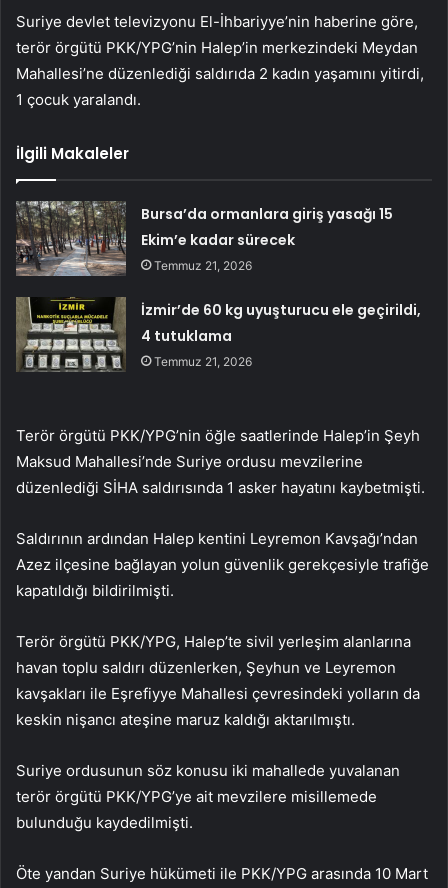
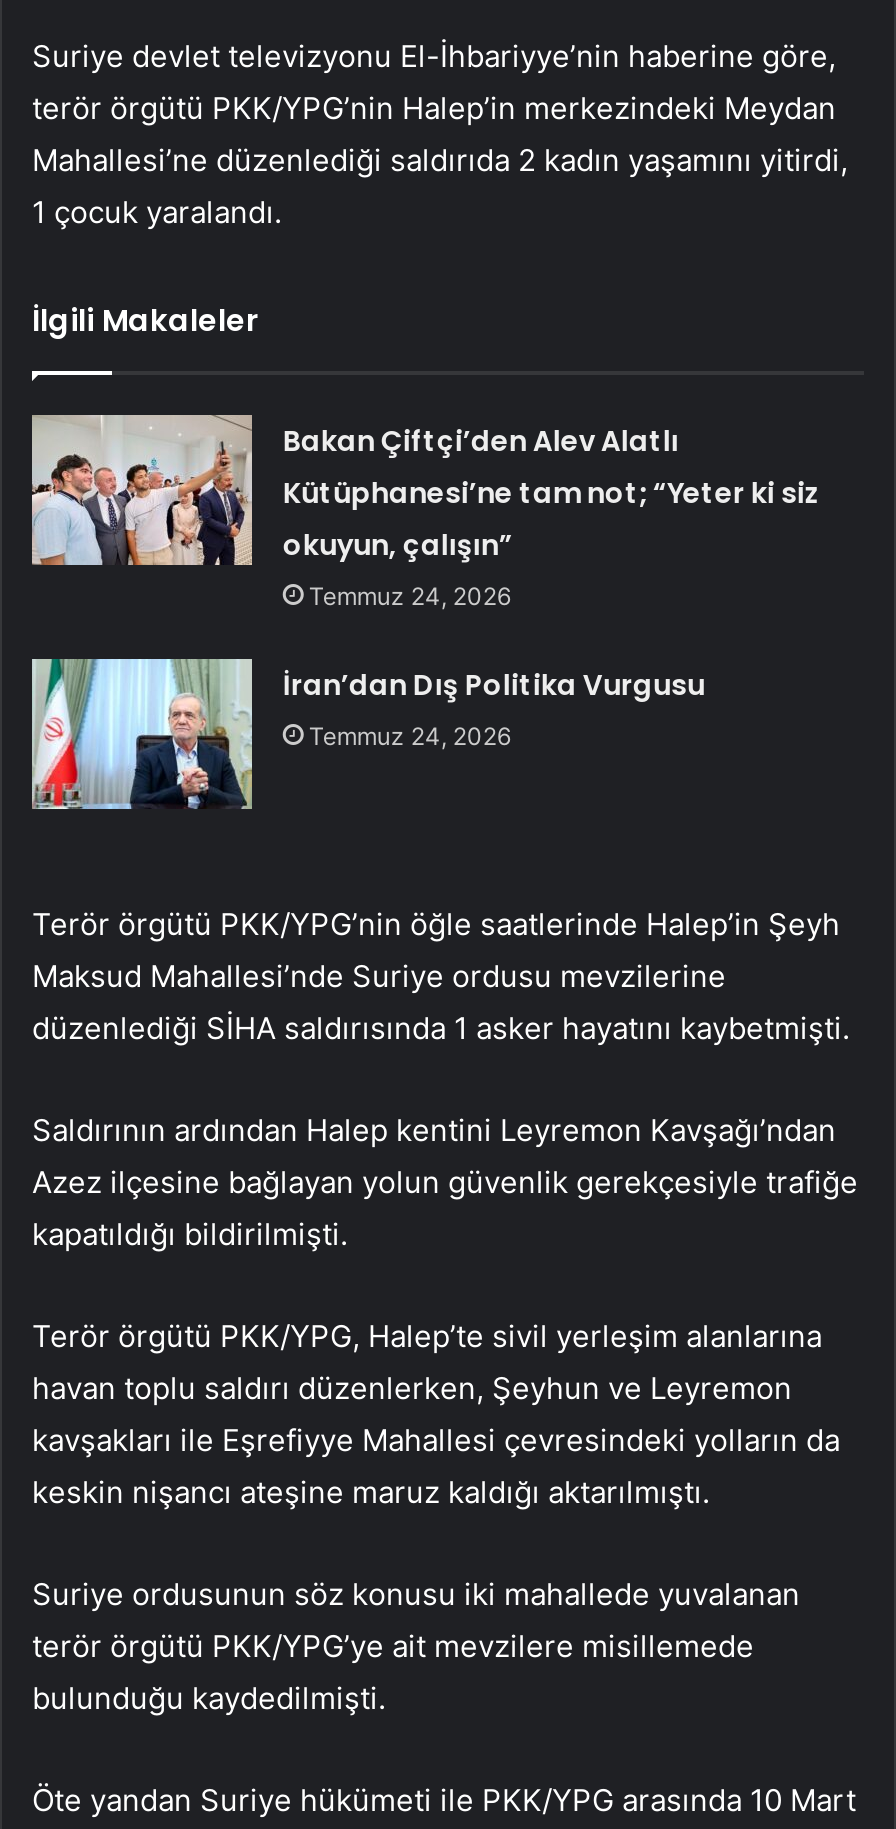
- [image]
- Bursa’da ormanlara giriş yasağı 15
- Ekim’e kadar sürecek
- Temmuz 21, 2026
+ [image]
+ Bakan Çiftçi’den Alev Alatlı
+ Kütüphanesi’ne tam not; “Yeter ki siz
+ okuyun, çalışın”
+ Temmuz 24, 2026

- [image]
- İzmir’de 60 kg uyuşturucu ele geçirildi,
- 4 tutuklama
- Temmuz 21, 2026
+ [image]
+ İran’dan Dış Politika Vurgusu
+ Temmuz 24, 2026
